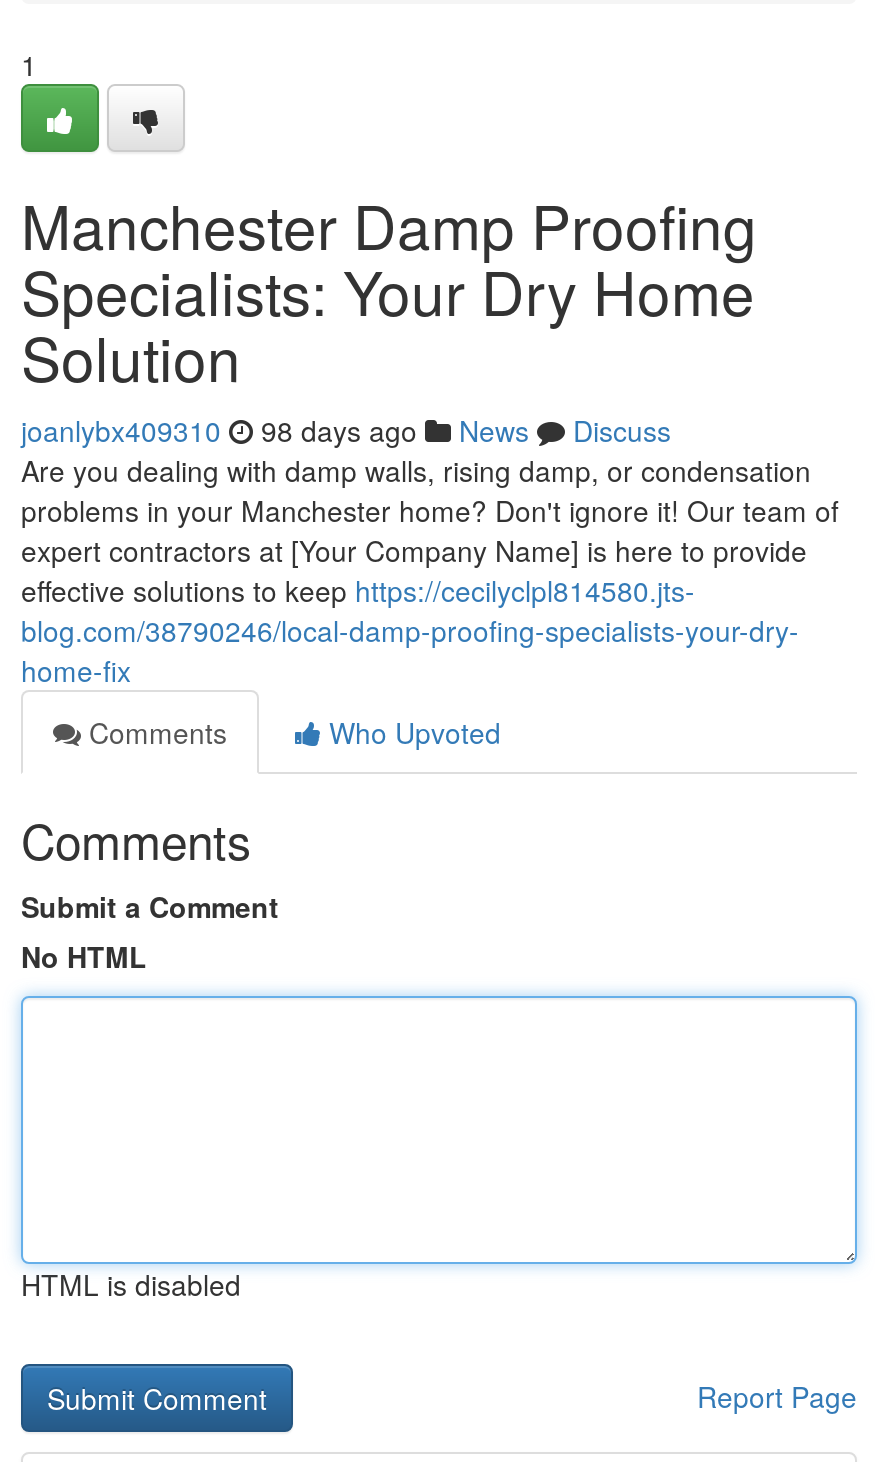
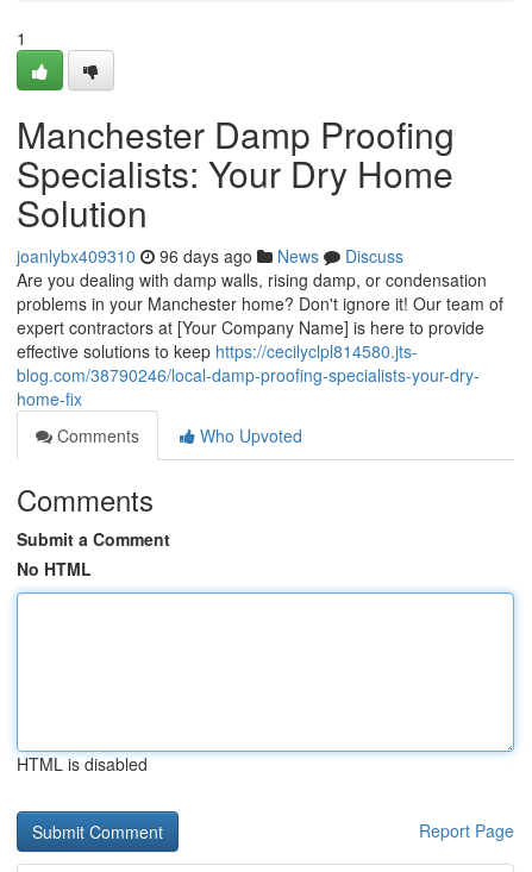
- joanlybx409310 98 days ago News Discuss
+ joanlybx409310 96 days ago News Discuss
